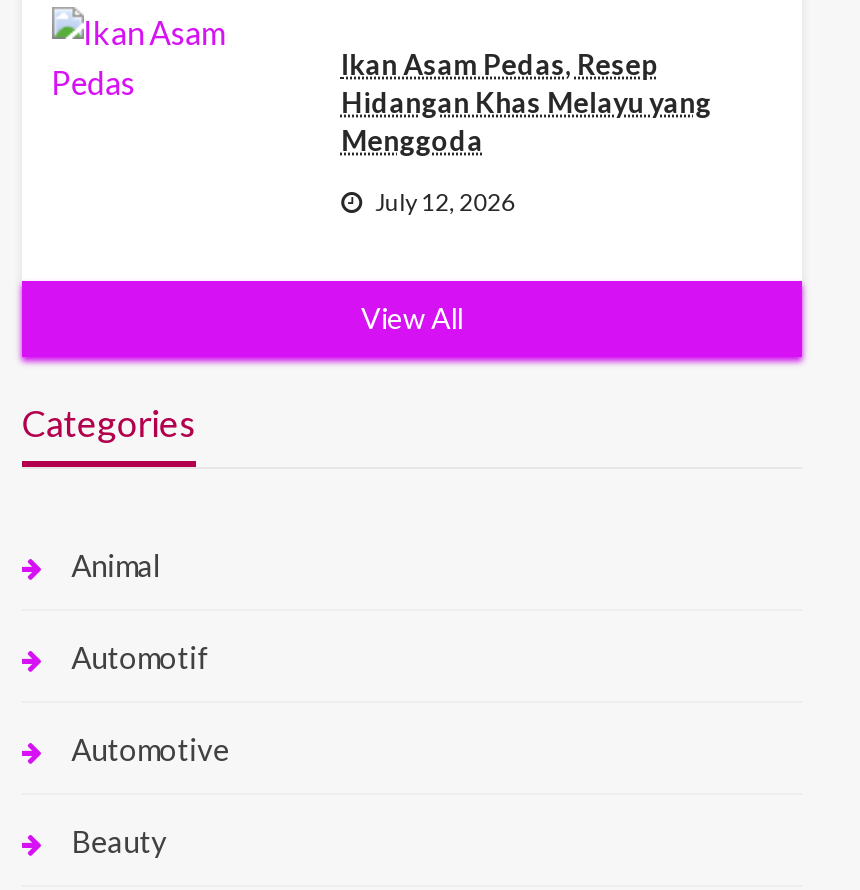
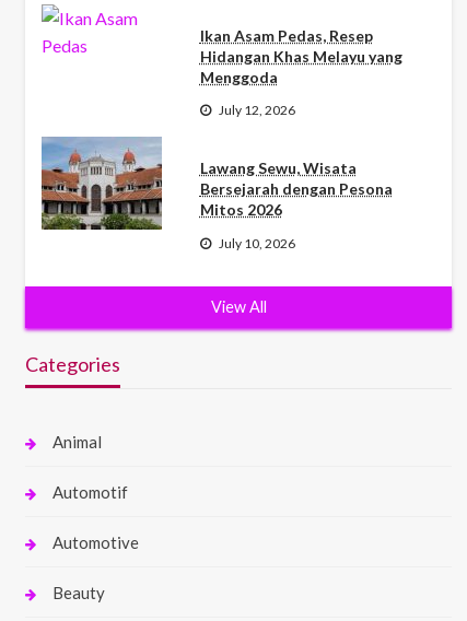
+ [image]
+ Lawang Sewu, Wisata
+ Bersejarah dengan Pesona
+ Mitos 2026
+ July 10, 2026
